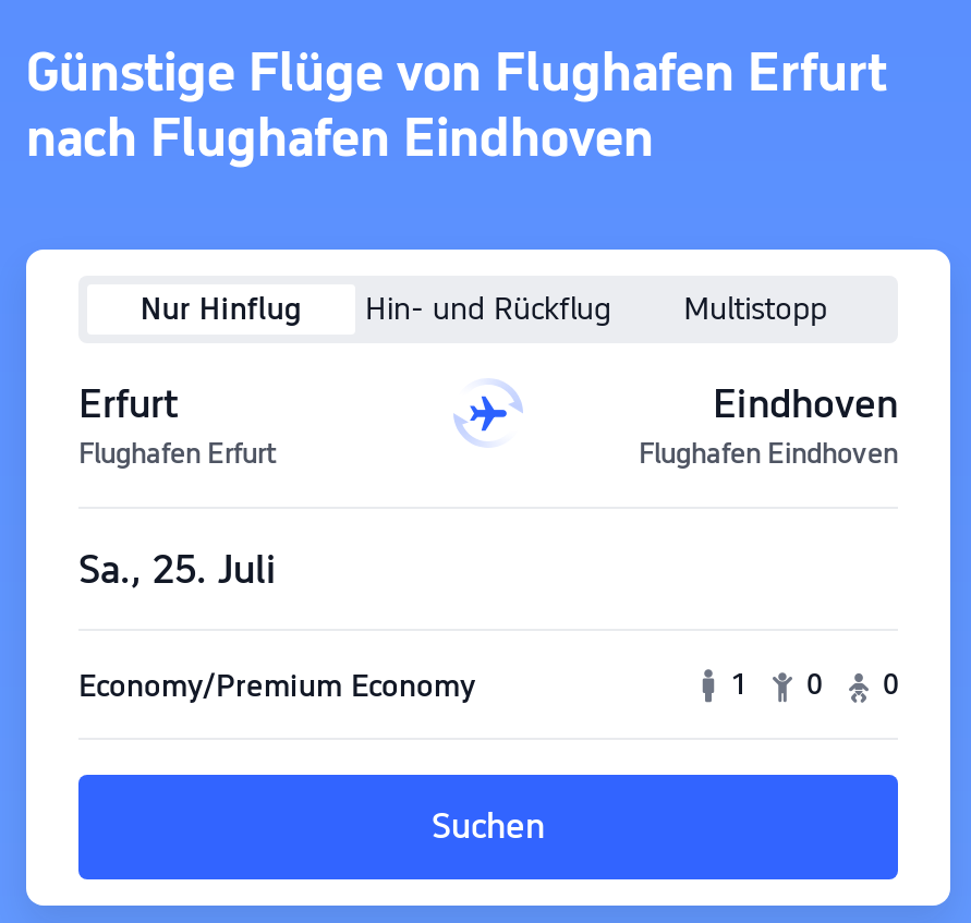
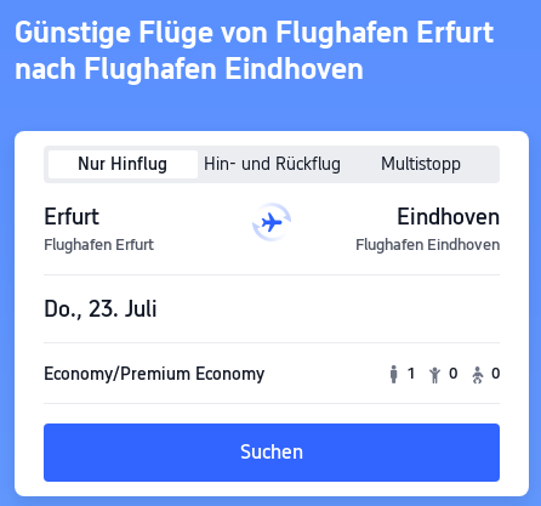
- Sa., 25. Juli
+ Do., 23. Juli
